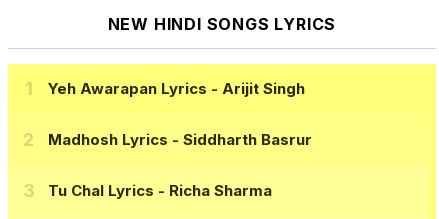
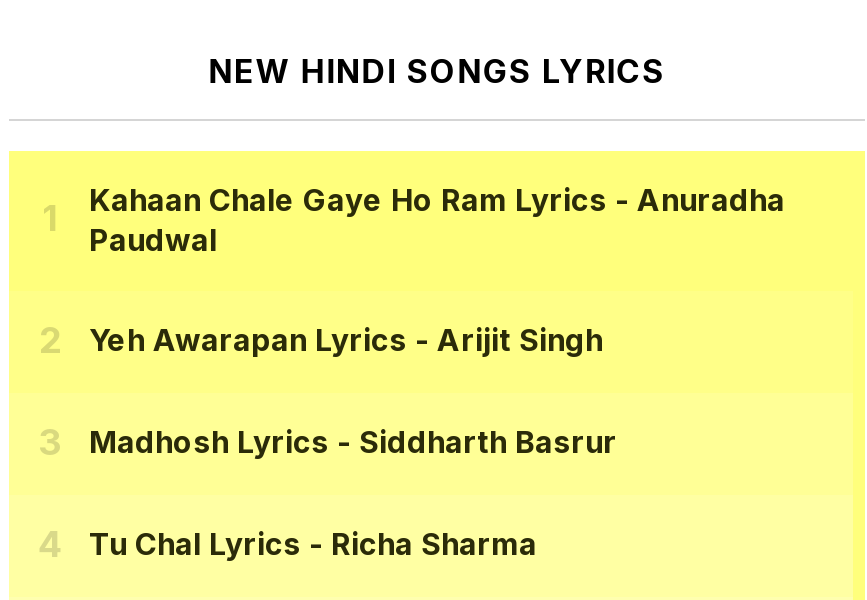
+ Kahaan Chale Gaye Ho Ram Lyrics - Anuradha
+ Paudwal
